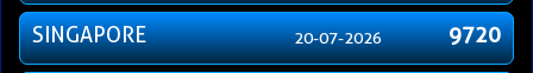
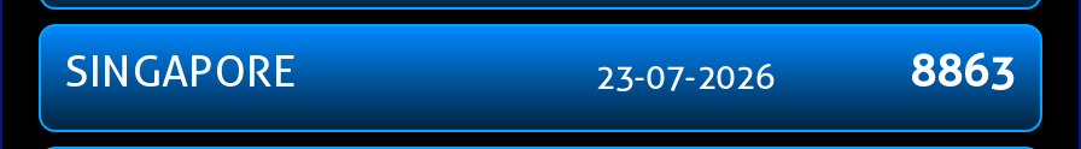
- 20-07-2026
+ 23-07-2026

- 9720
+ 8863
